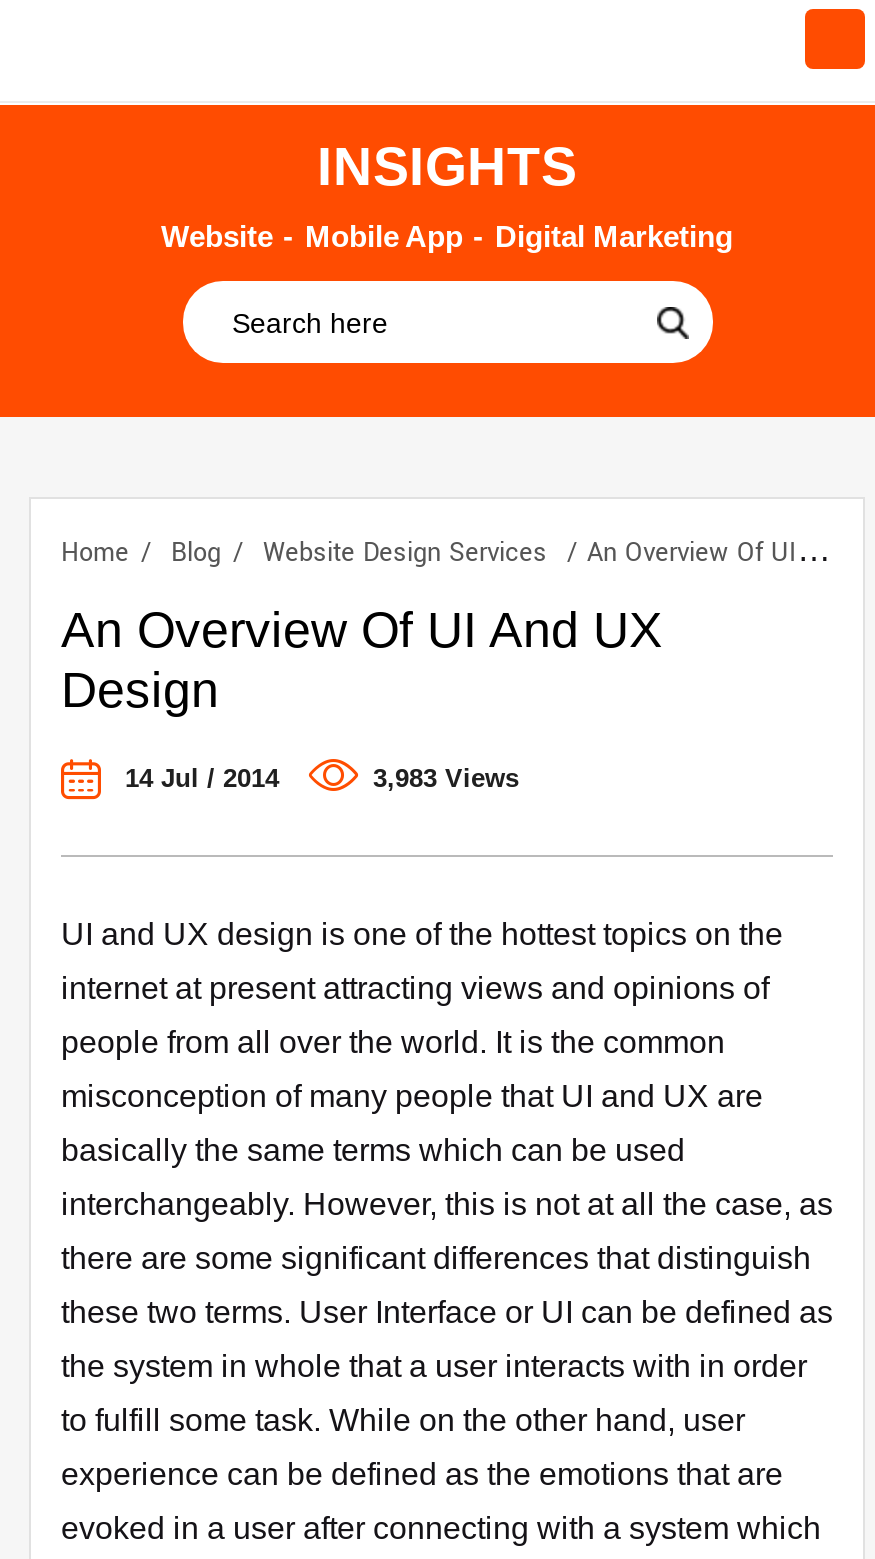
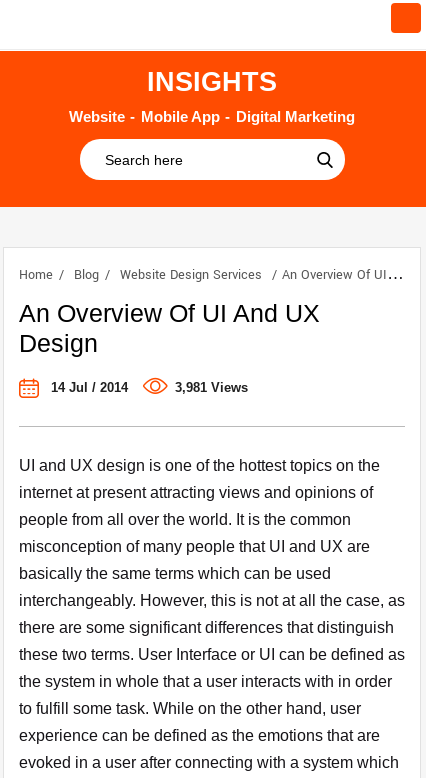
- 3,983 Views
+ 3,981 Views
